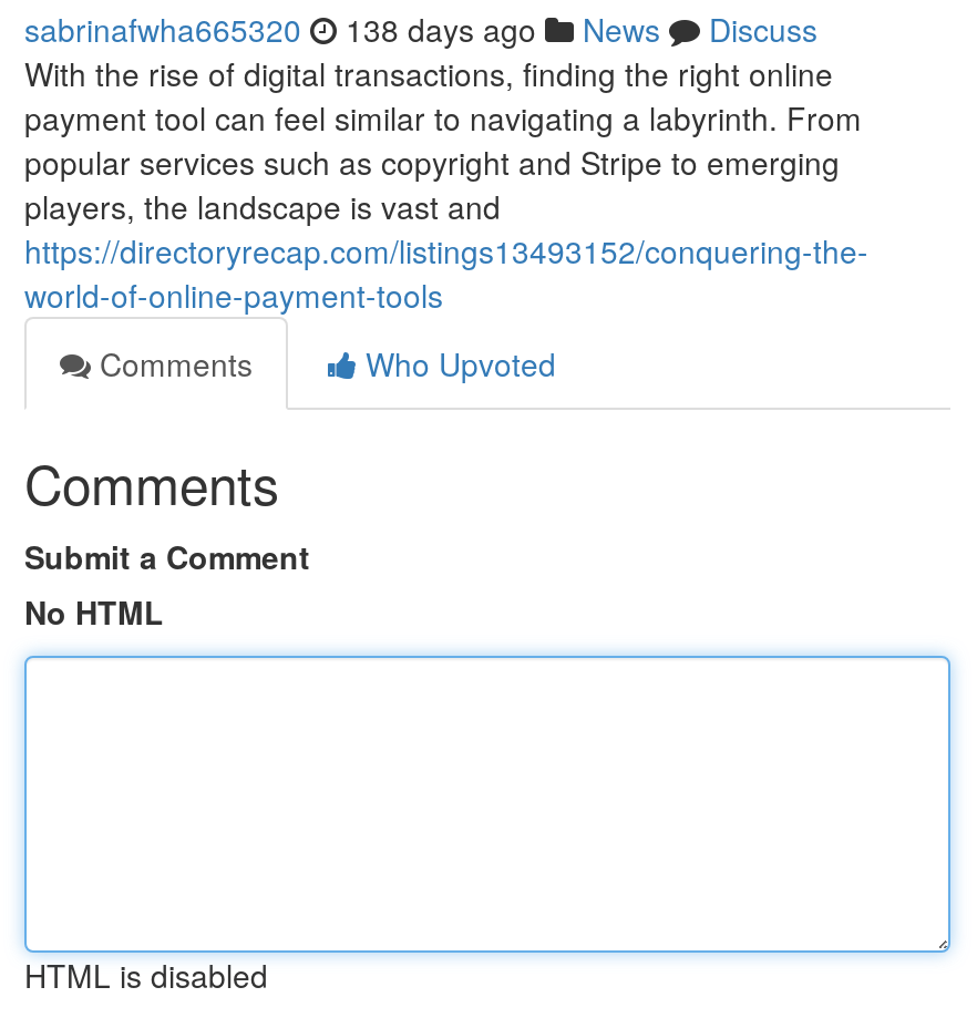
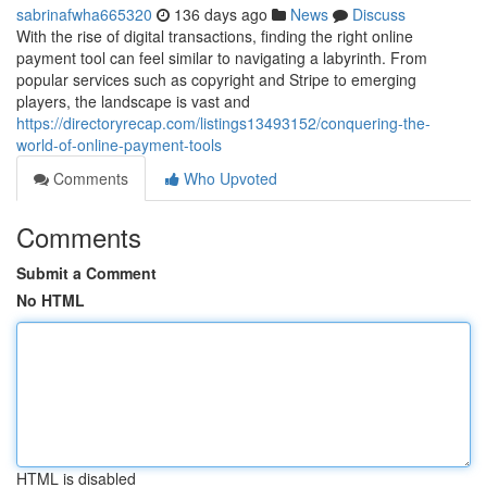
- sabrinafwha665320 138 days ago News Discuss
+ sabrinafwha665320 136 days ago News Discuss
